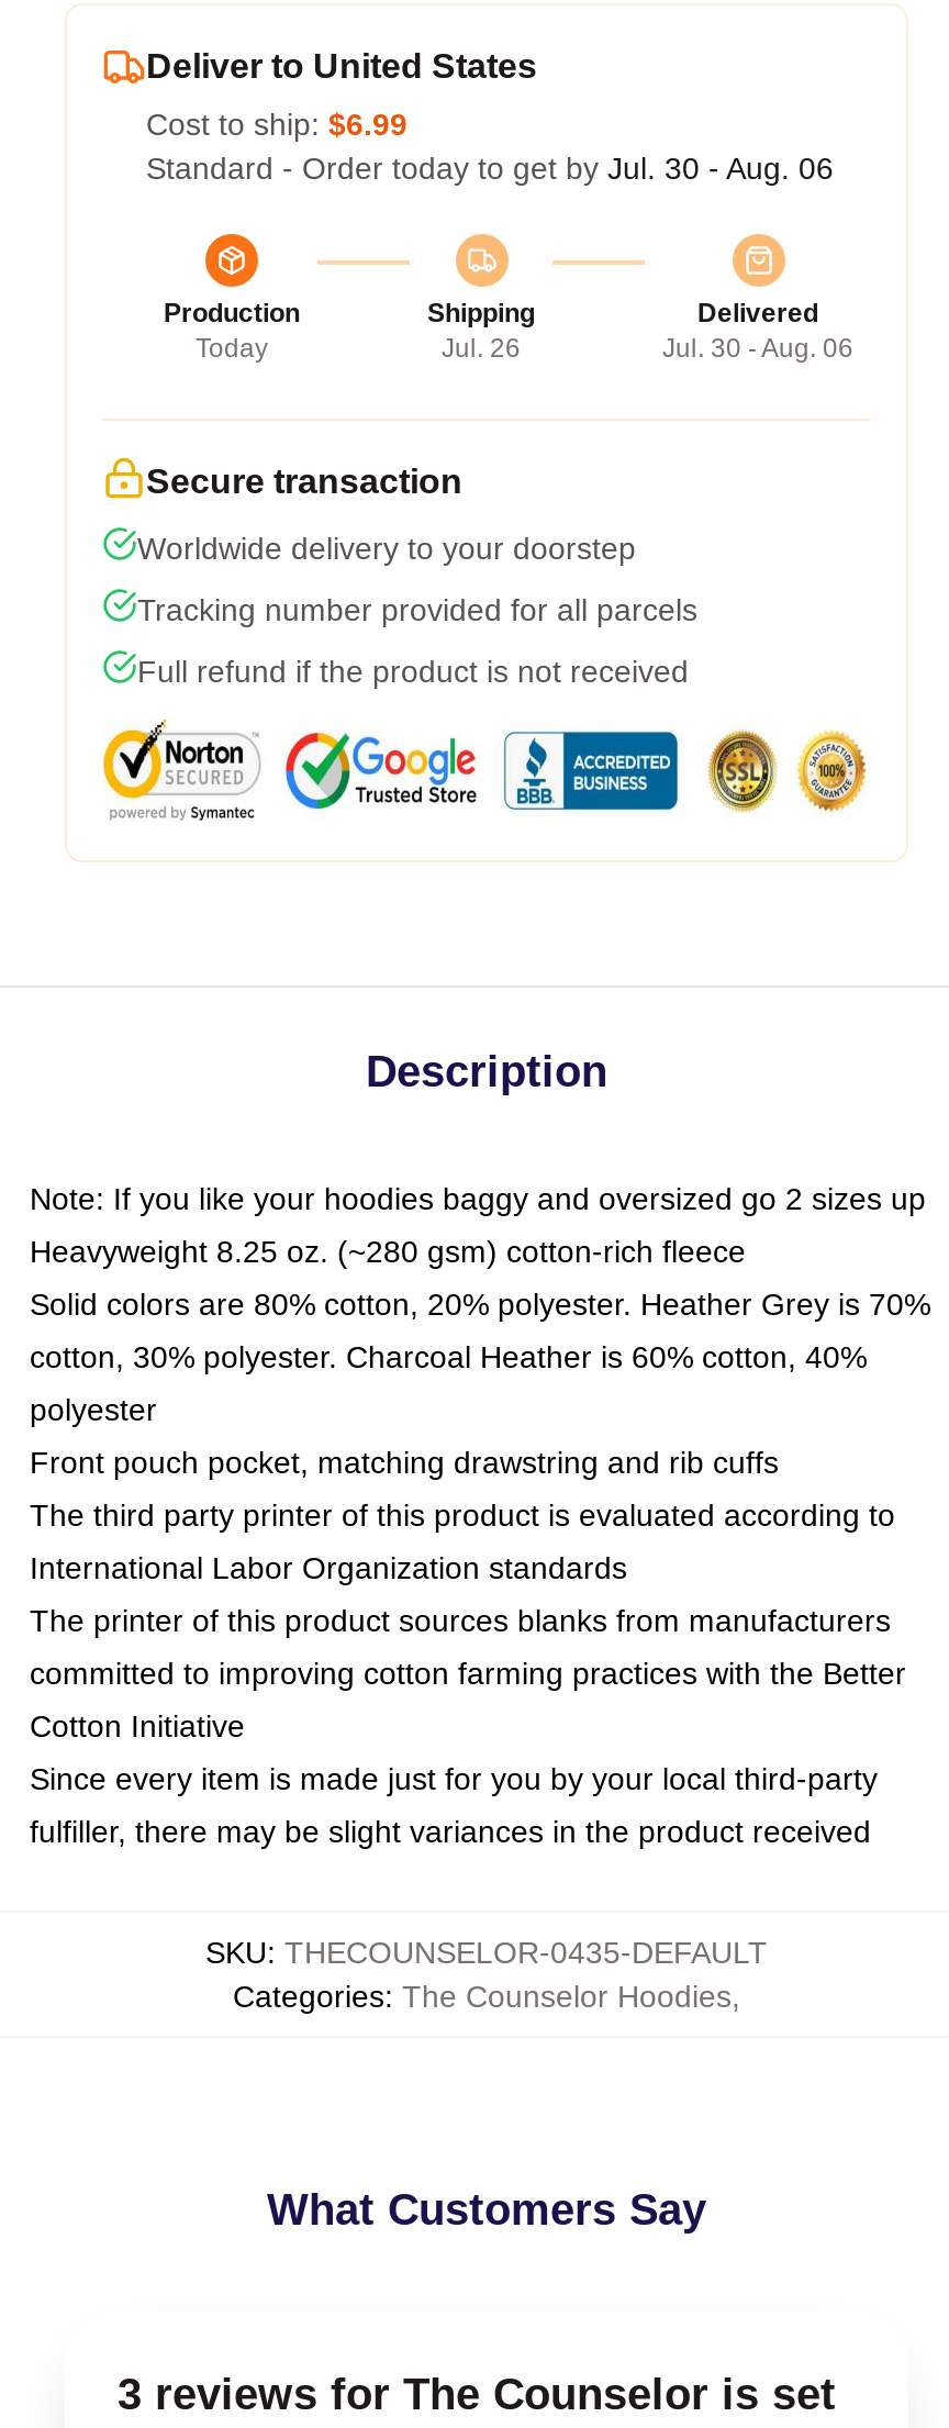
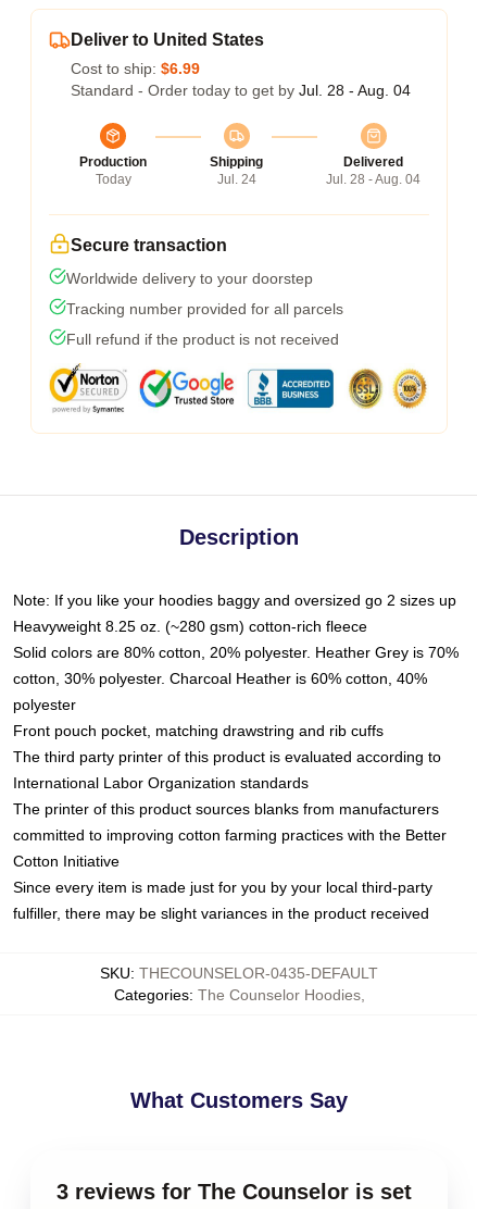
- Standard - Order today to get by Jul. 30 - Aug. 06
+ Standard - Order today to get by Jul. 28 - Aug. 04

- Jul. 26
+ Jul. 24

- Jul. 30 - Aug. 06
+ Jul. 28 - Aug. 04
